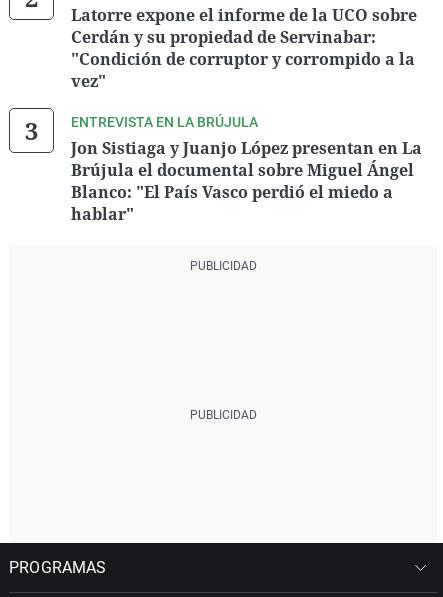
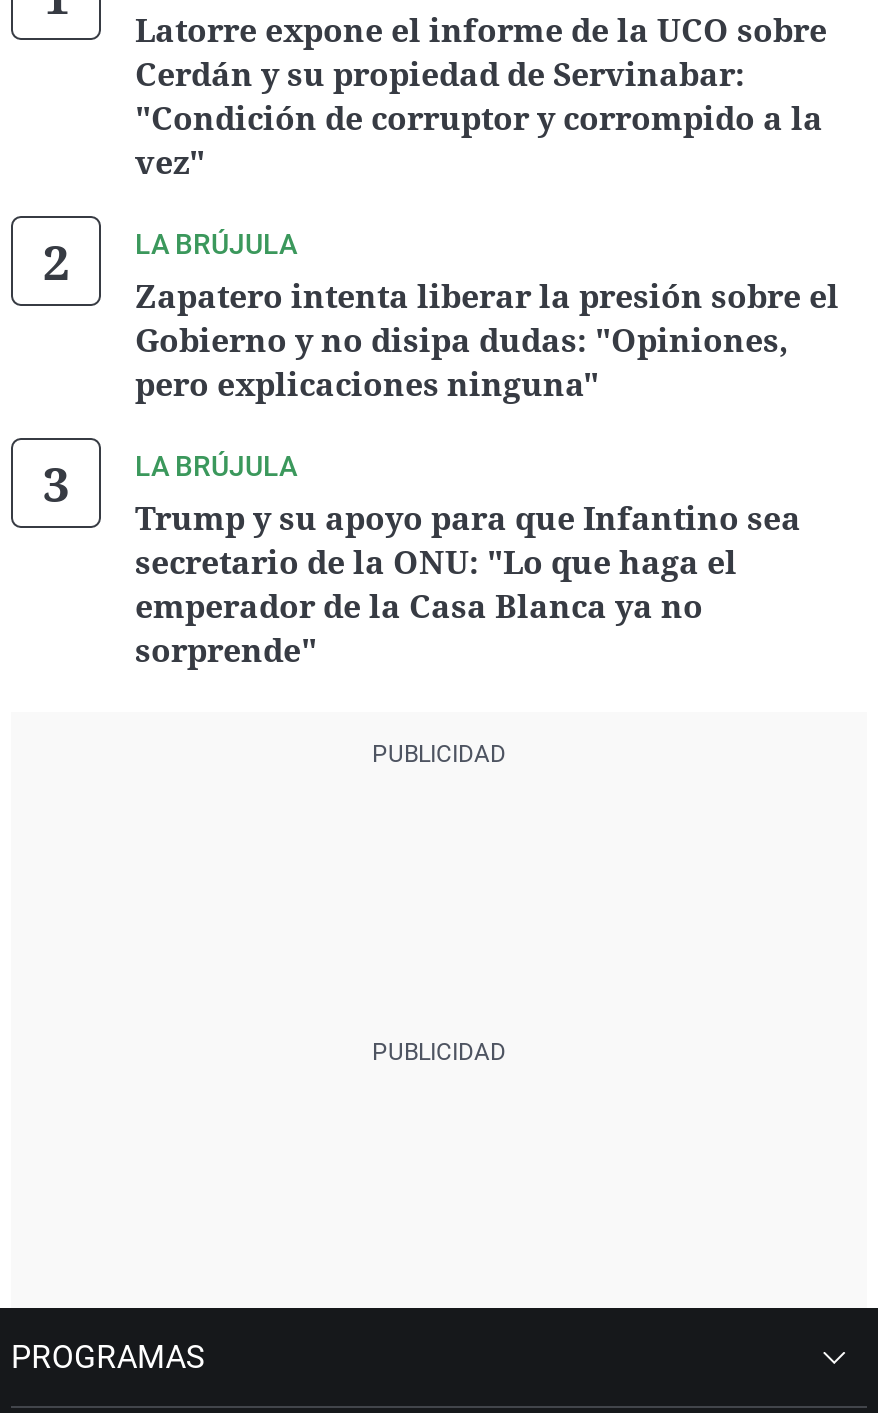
- ENTREVISTA EN LA BRÚJULA
- Jon Sistiaga y Juanjo López presentan en La
- Brújula el documental sobre Miguel Ángel
- Blanco: "El País Vasco perdió el miedo a
- hablar"
+ LA BRÚJULA
+ Zapatero intenta liberar la presión sobre el
+ Gobierno y no disipa dudas: "Opiniones,
+ pero explicaciones ninguna"
+ LA BRÚJULA
+ Trump y su apoyo para que Infantino sea
+ secretario de la ONU: "Lo que haga el
+ emperador de la Casa Blanca ya no
+ sorprende"
